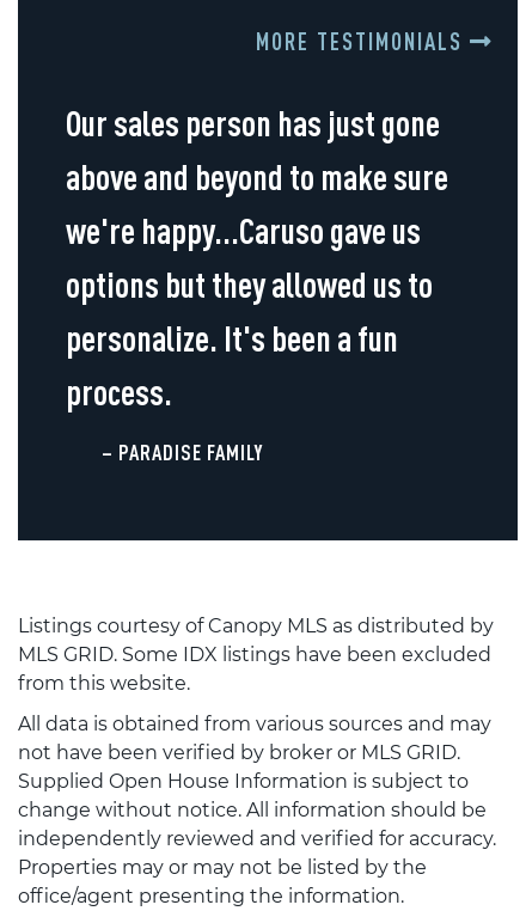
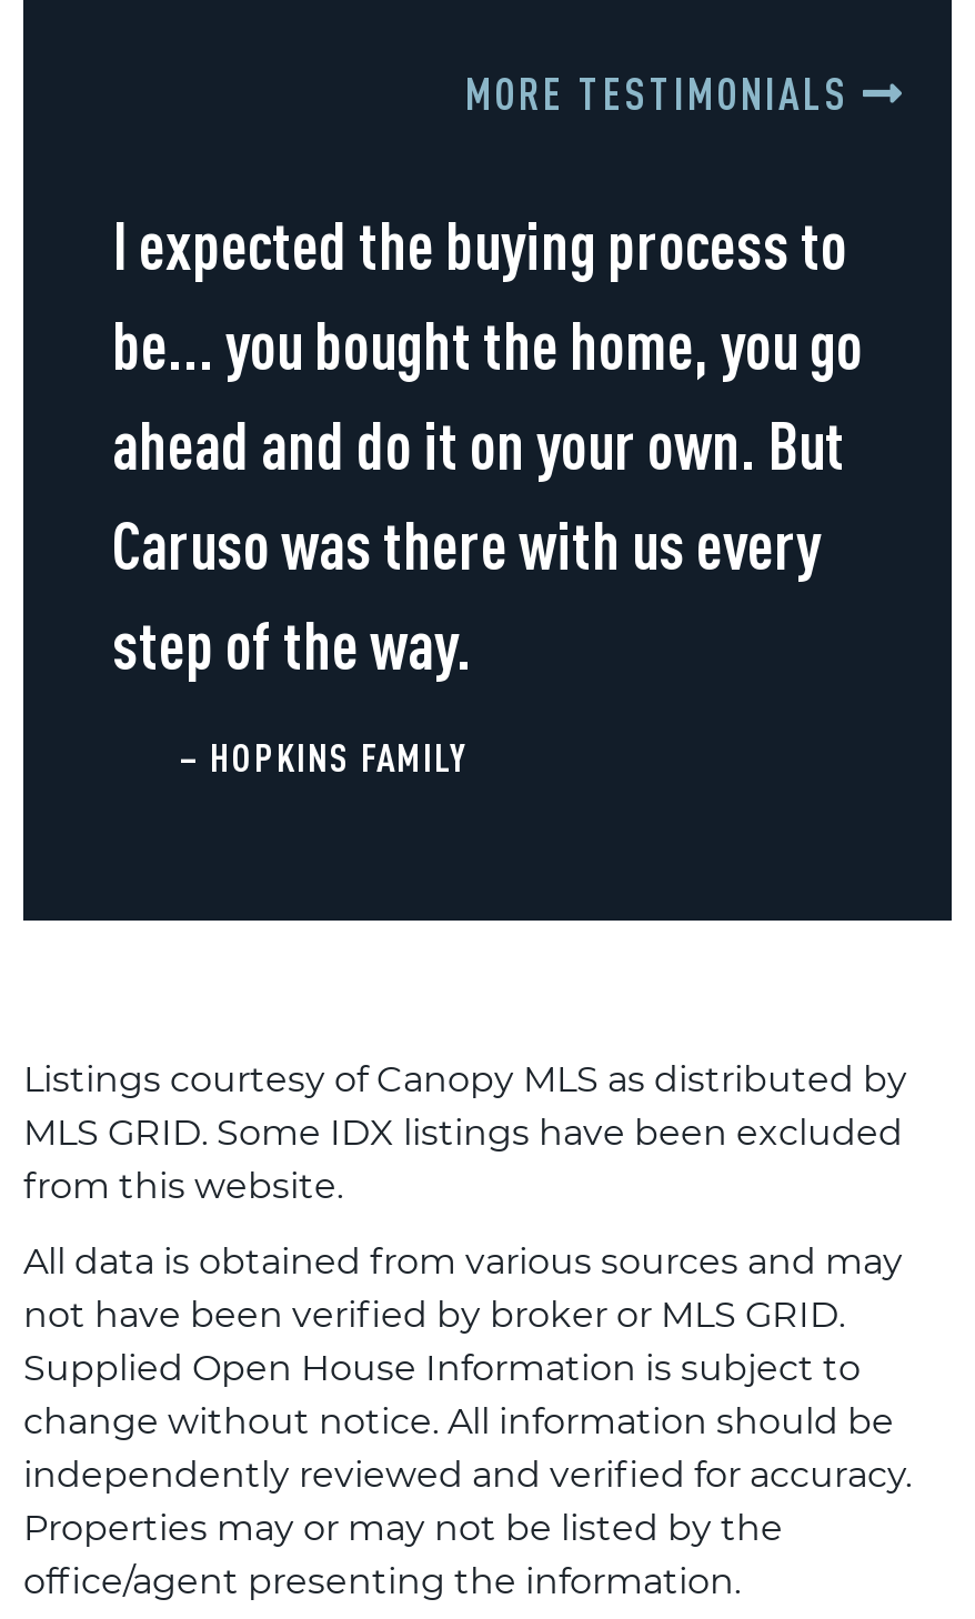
- Our sales person has just gone
- above and beyond to make sure
- we're happy...Caruso gave us
- options but they allowed us to
- personalize. It's been a fun
- process.
+ I expected the buying process to
+ be... you bought the home, you go
+ ahead and do it on your own. But
+ Caruso was there with us every
+ step of the way.

- – PARADISE FAMILY
+ – HOPKINS FAMILY
